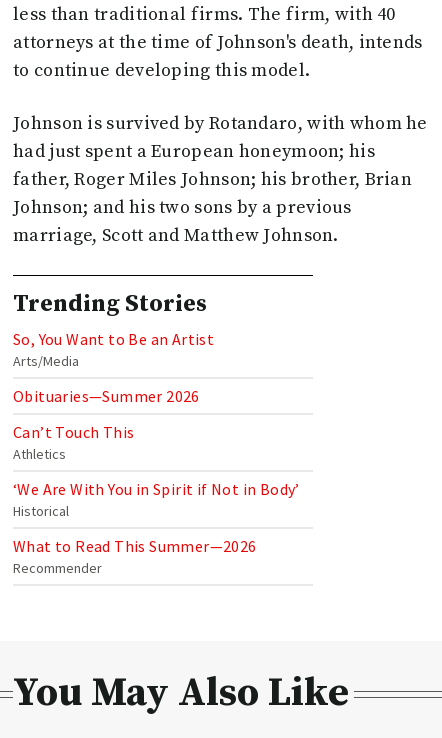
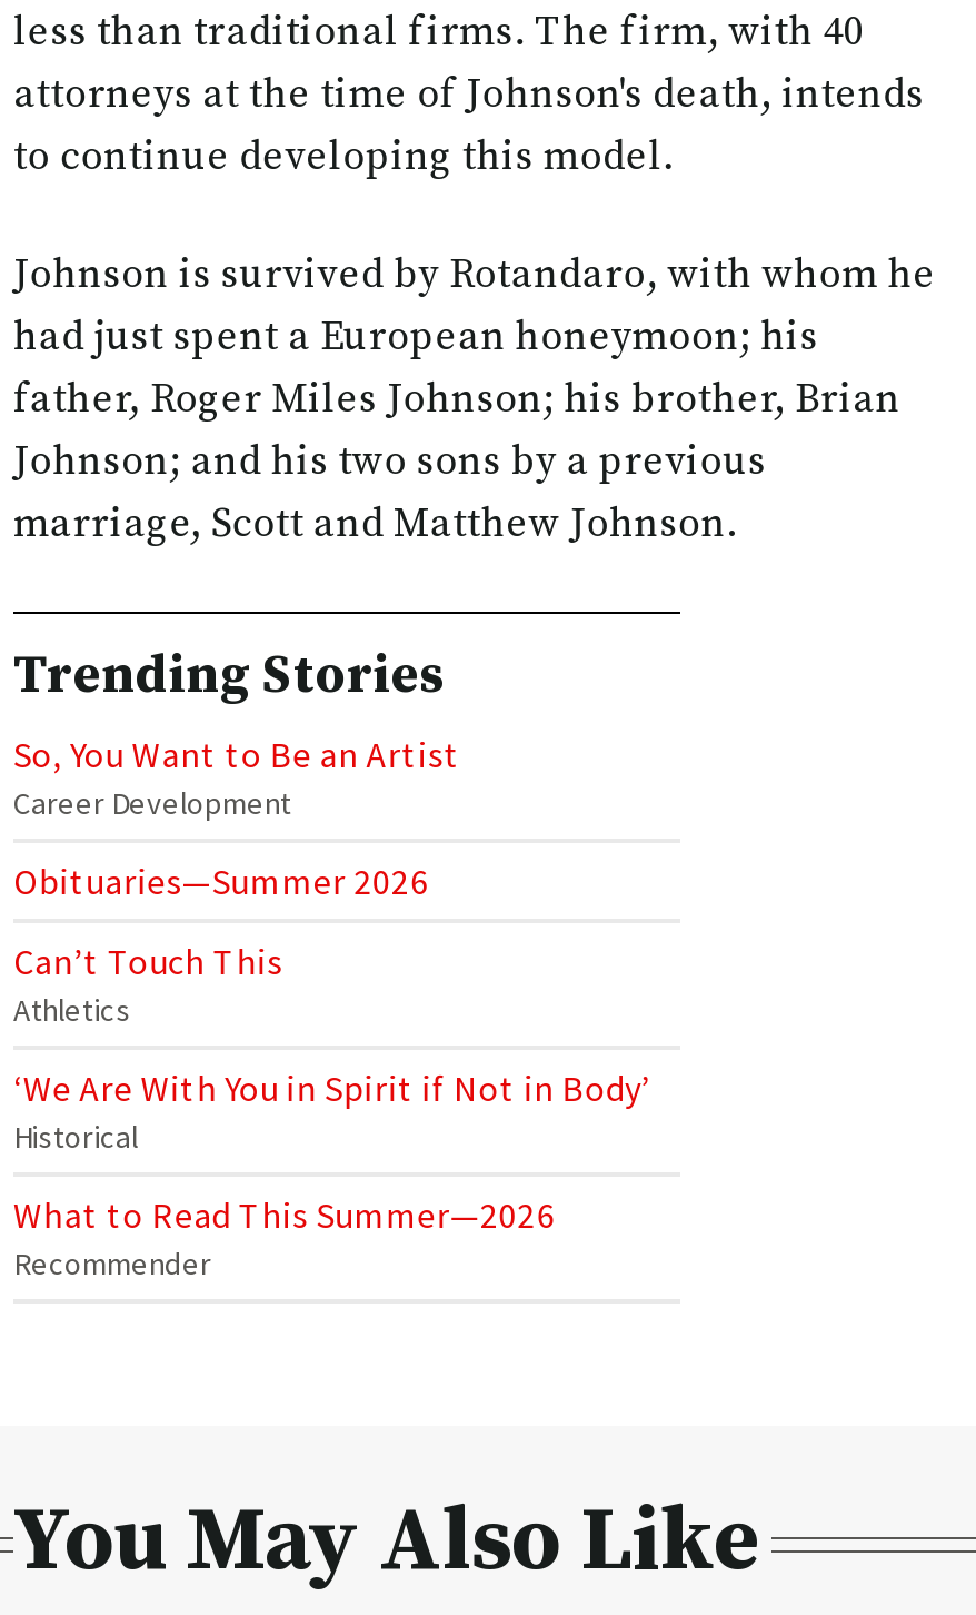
- Arts/Media
+ Career Development
